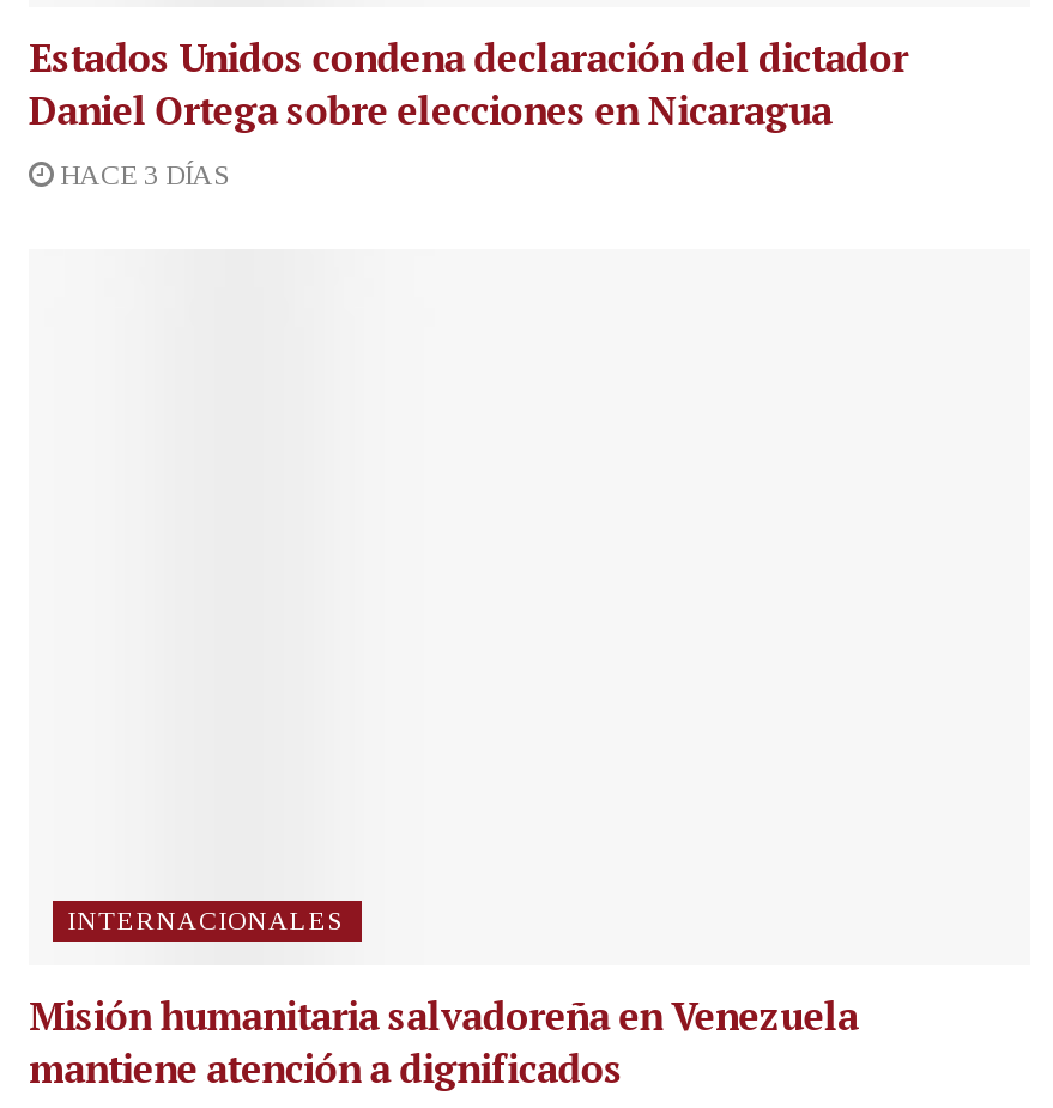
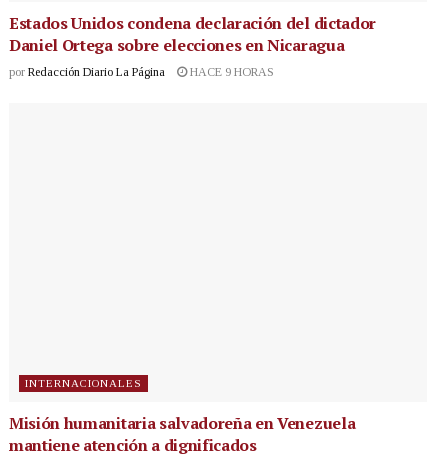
- HACE 3 DÍAS
+ por Redacción Diario La Página
+ HACE 9 HORAS
